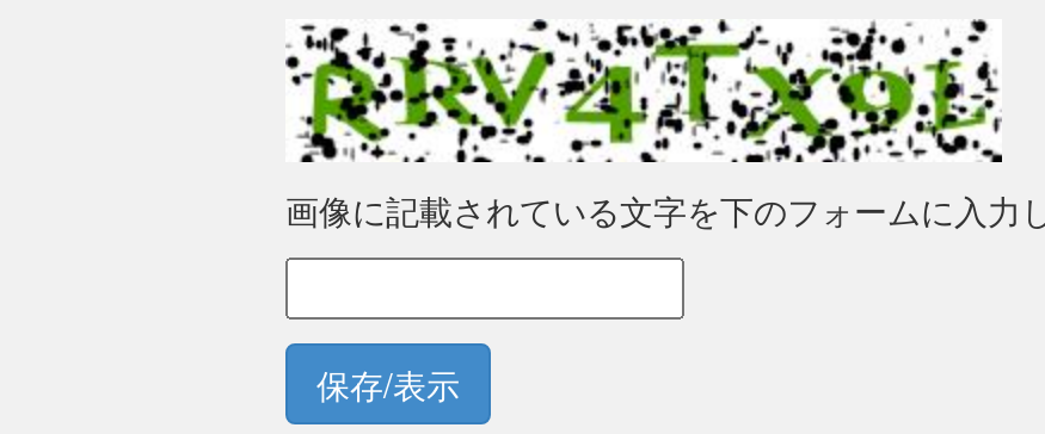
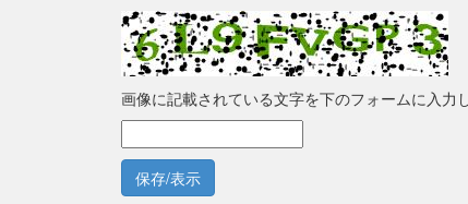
- [image]
+ [image]
